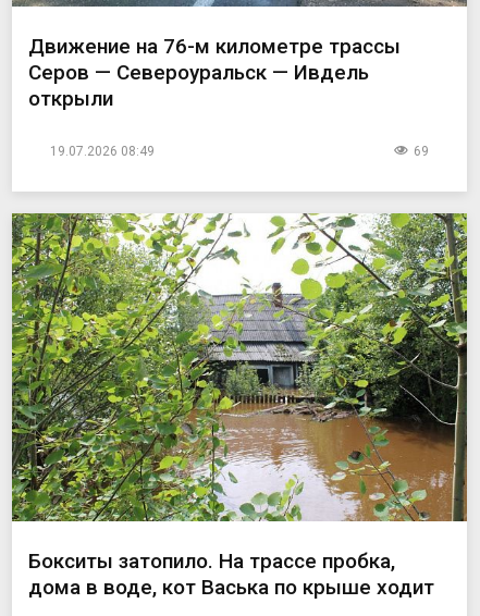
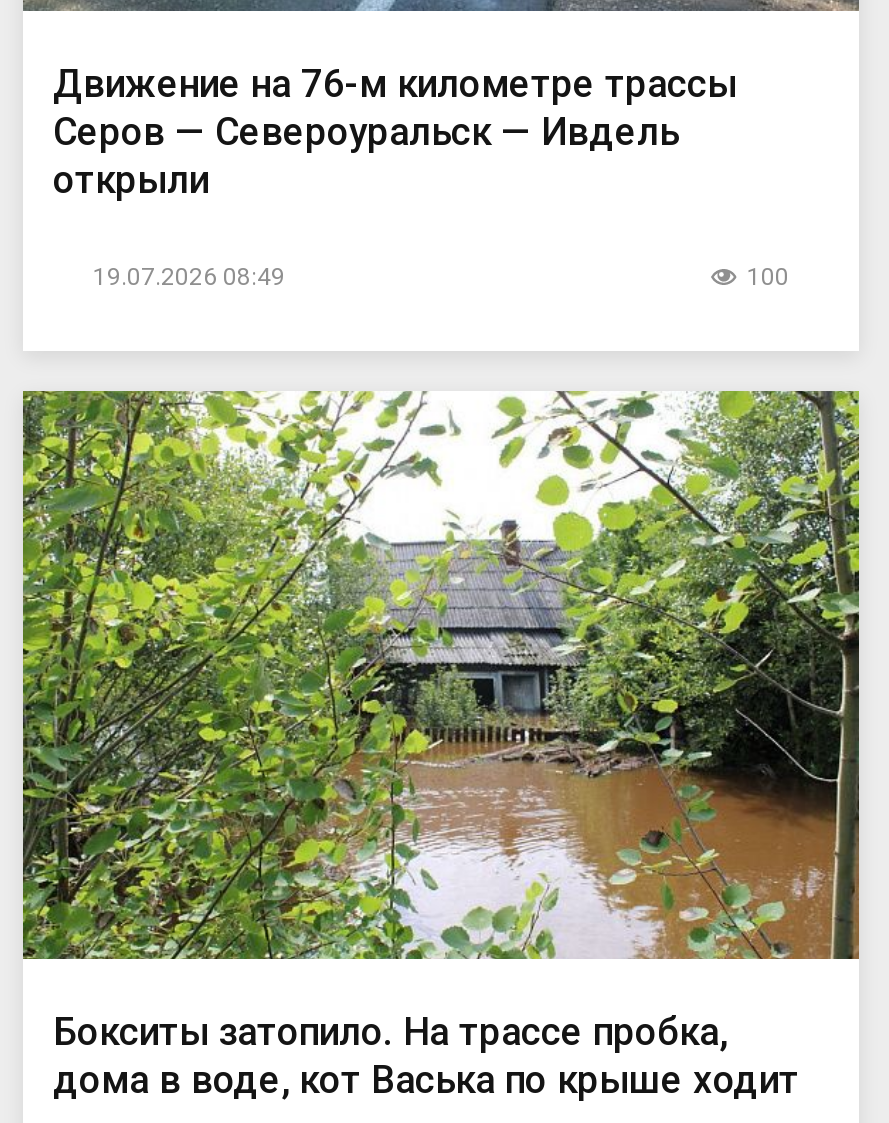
- 69
+ 100
